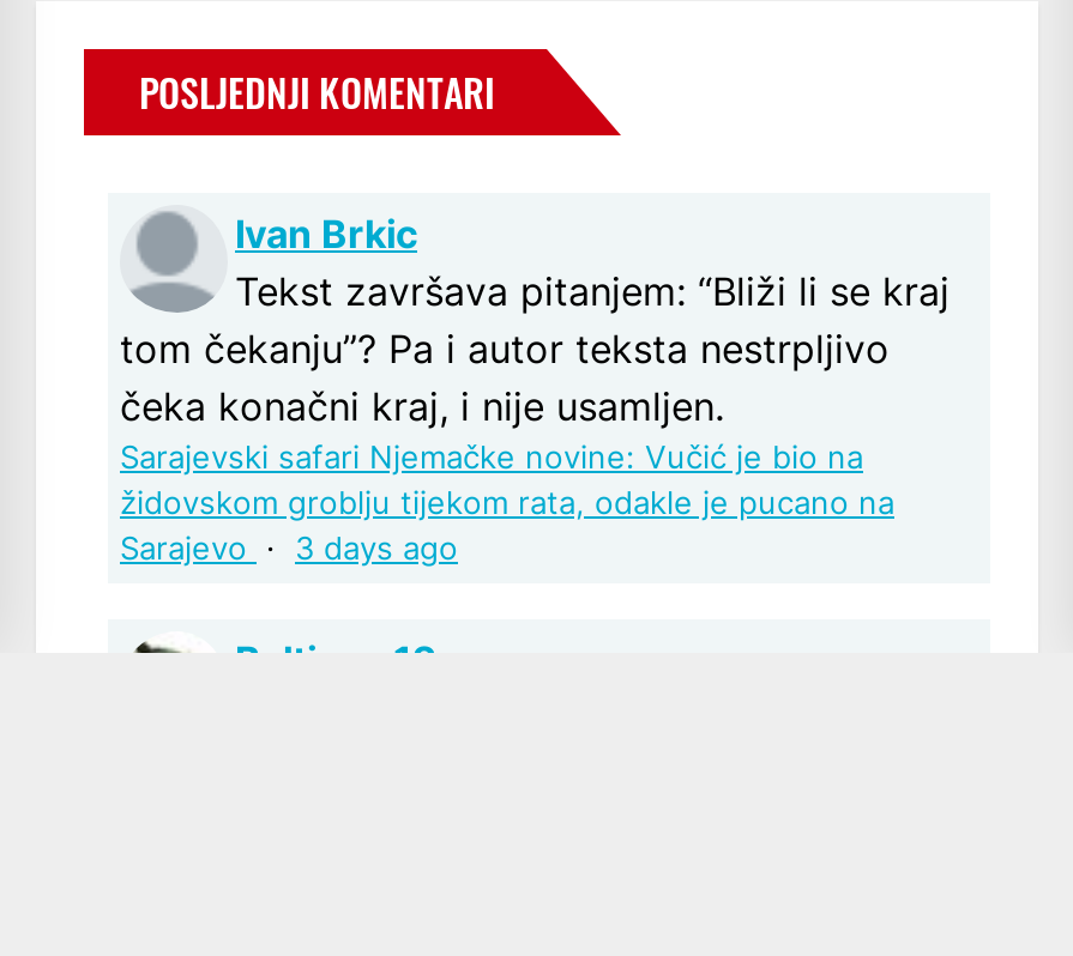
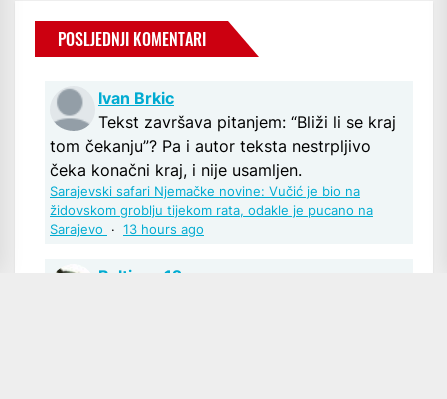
- Sarajevo · 3 days ago
+ Sarajevo · 13 hours ago
